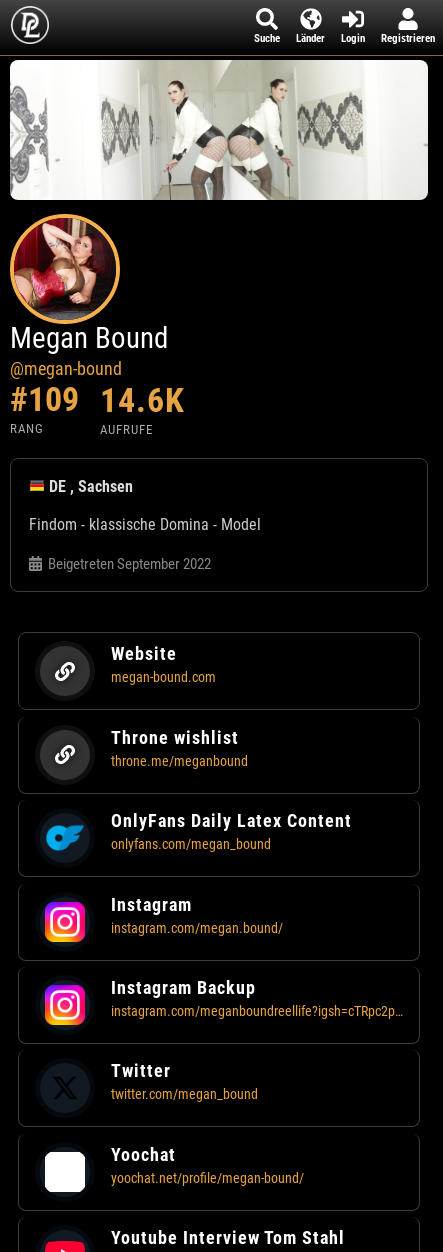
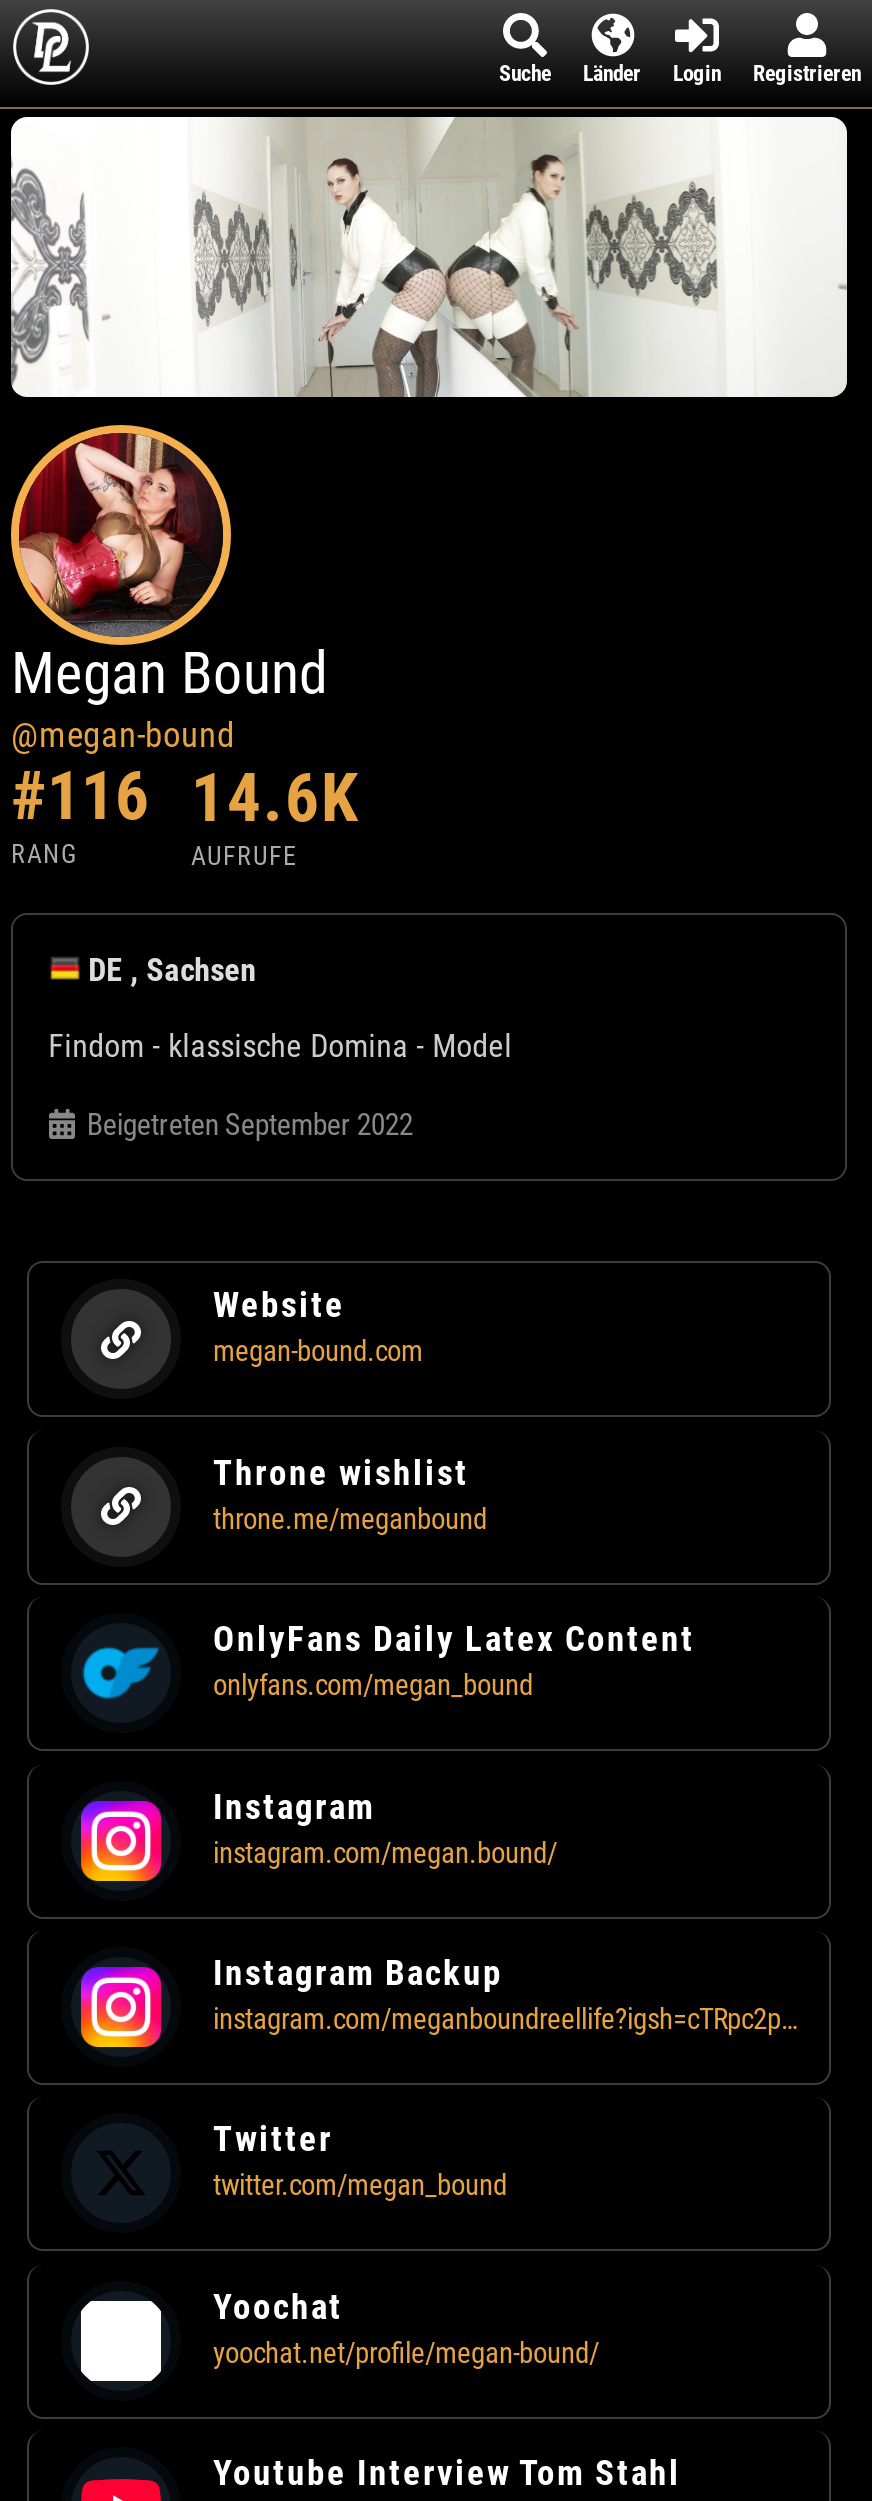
- #109 14.6K
+ #116 14.6K
